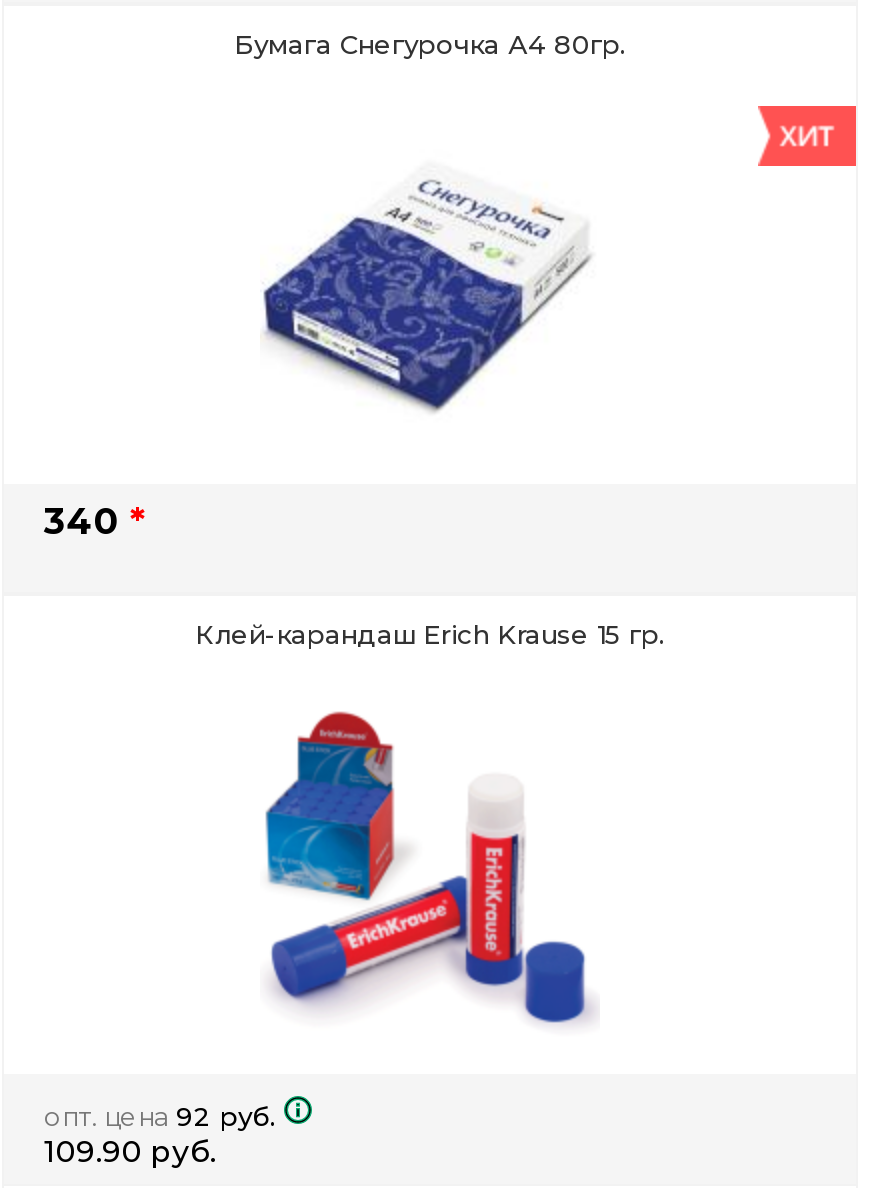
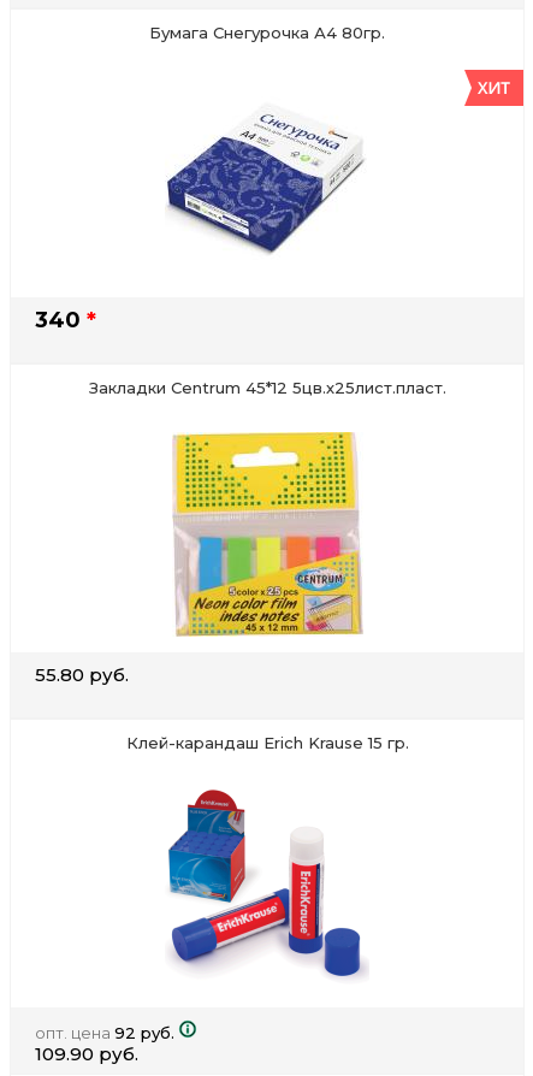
+ 55.80 руб.

+ Закладки Centrum 45*12 5цв.х25лист.пласт.

+ [image]
